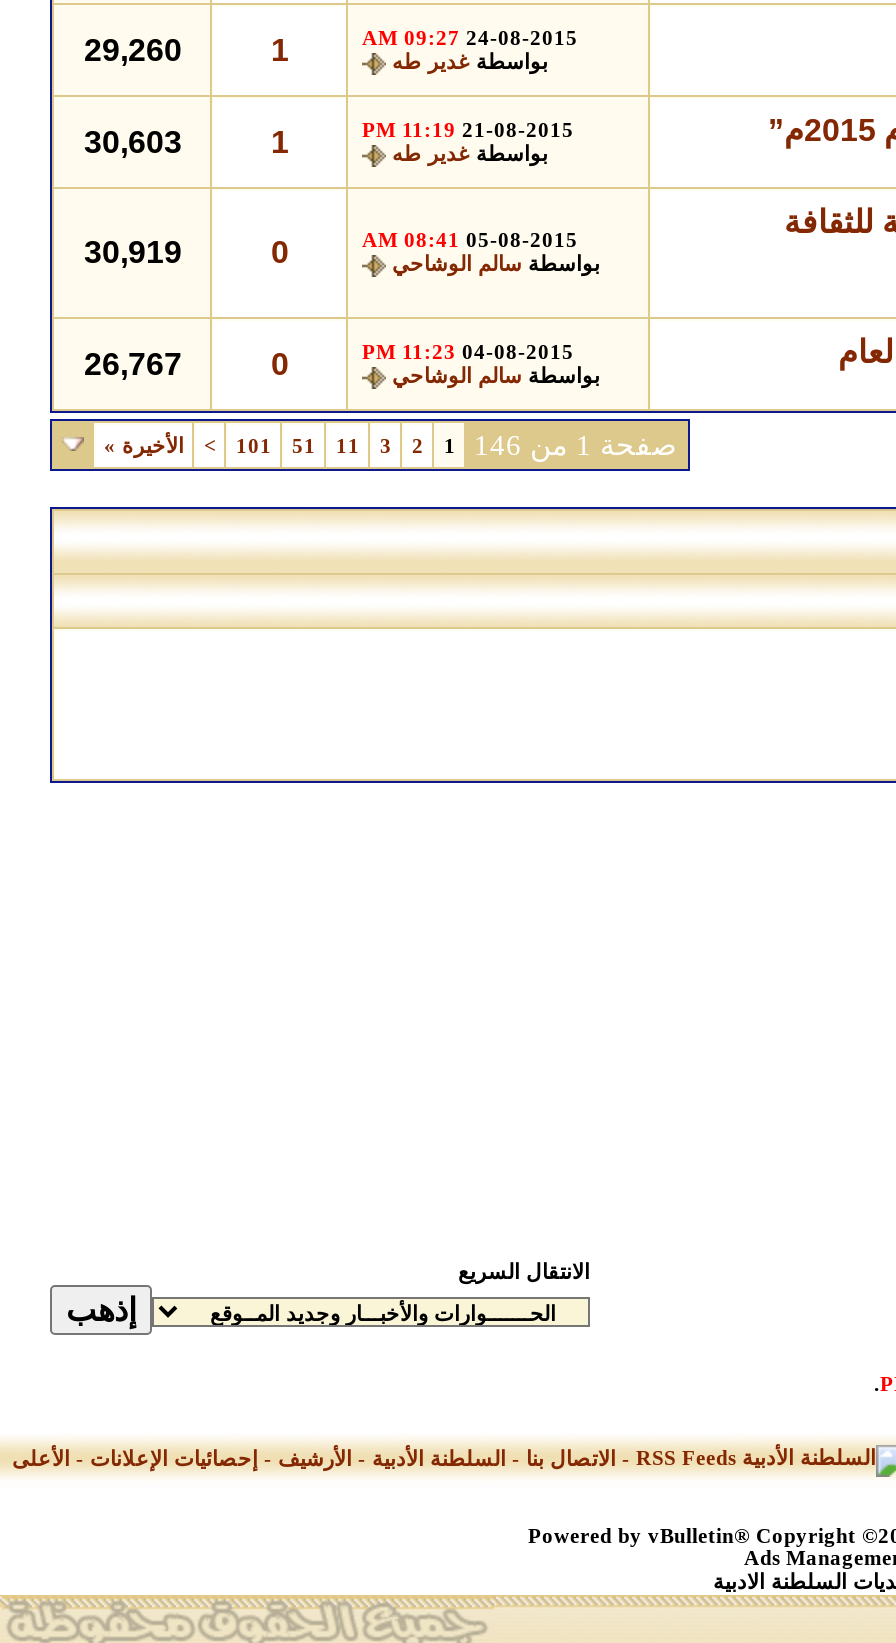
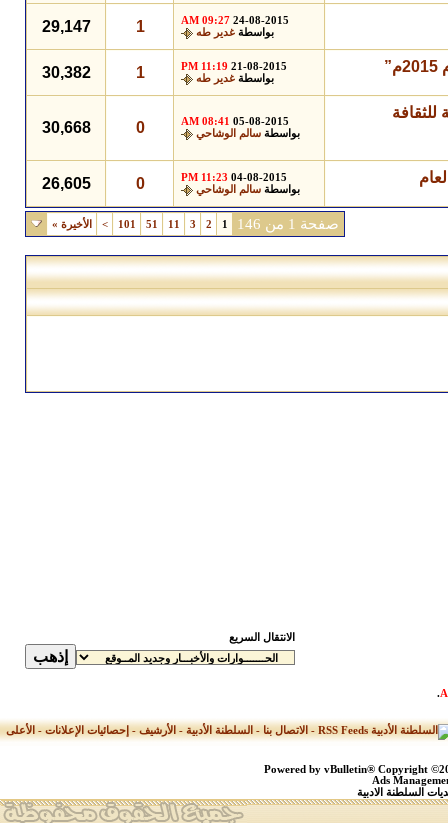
- 29,260
+ 29,147

- 30,603
+ 30,382

- 30,919
+ 30,668

- 26,767
+ 26,605
